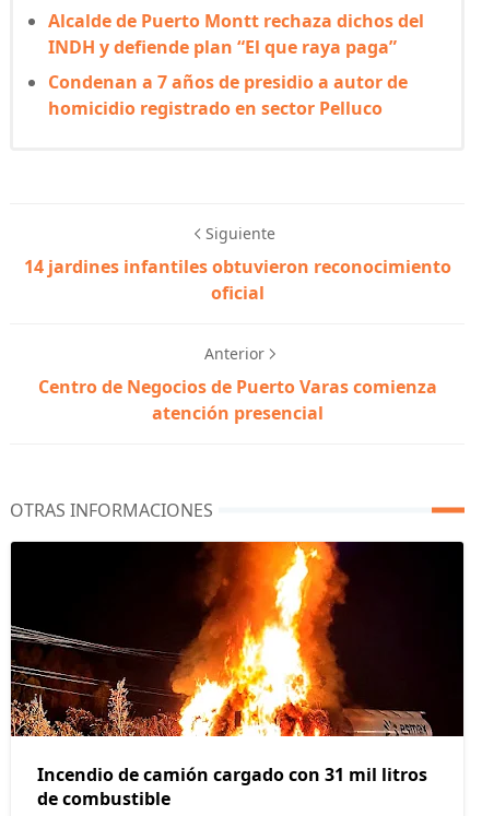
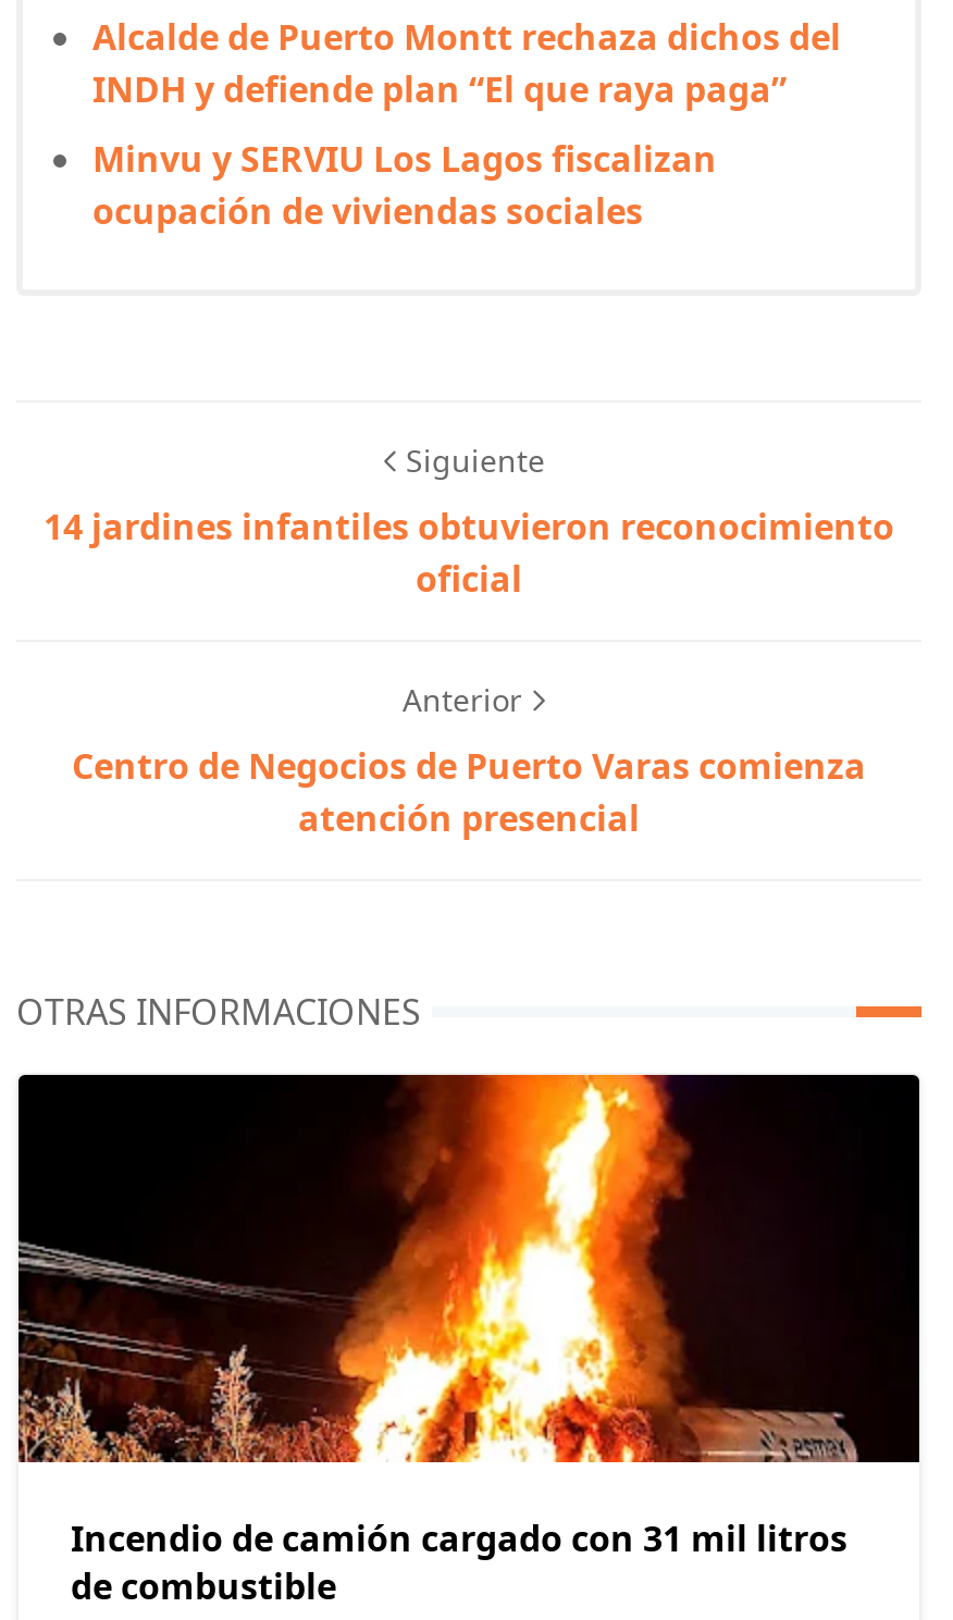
- Condenan a 7 años de presidio a autor de
- homicidio registrado en sector Pelluco
+ Minvu y SERVIU Los Lagos fiscalizan
+ ocupación de viviendas sociales
